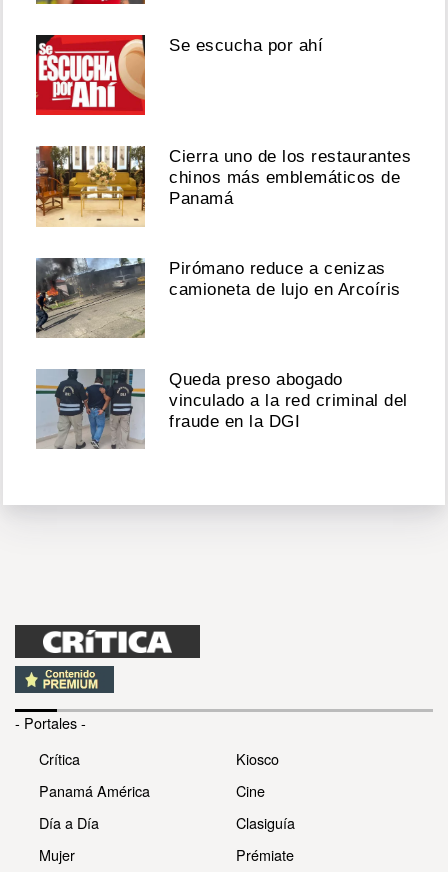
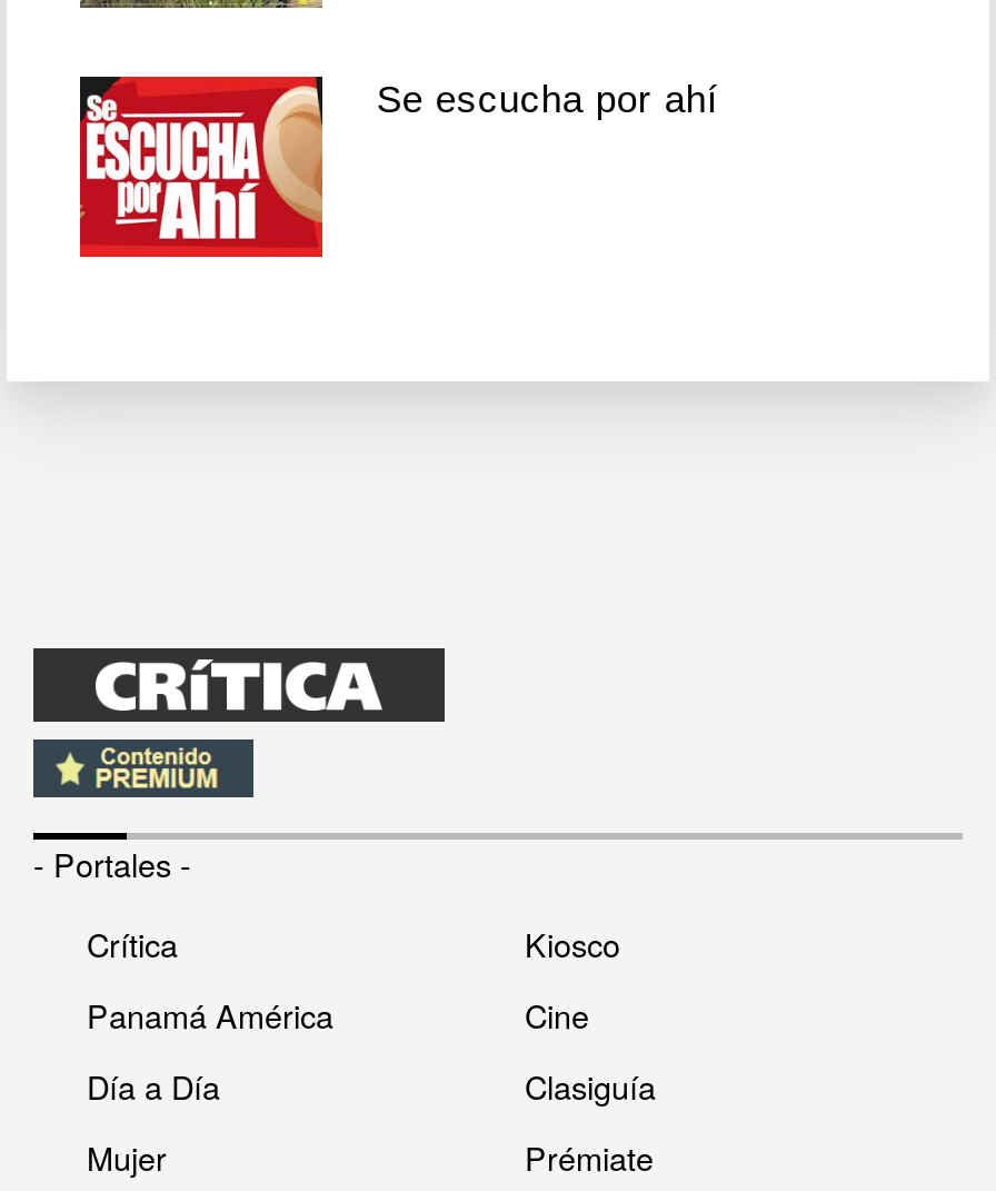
- [image]
- Cierra uno de los restaurantes
- chinos más emblemáticos de
- Panamá

- [image]
- Pirómano reduce a cenizas
- camioneta de lujo en Arcoíris

- [image]
- Queda preso abogado
- vinculado a la red criminal del
- fraude en la DGI
